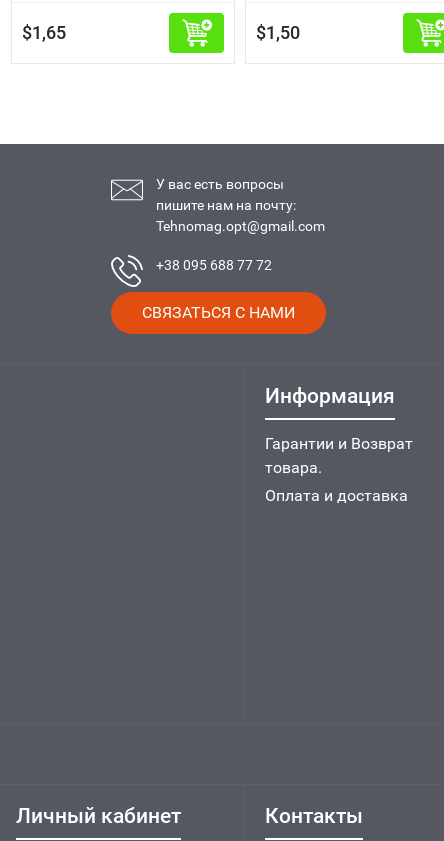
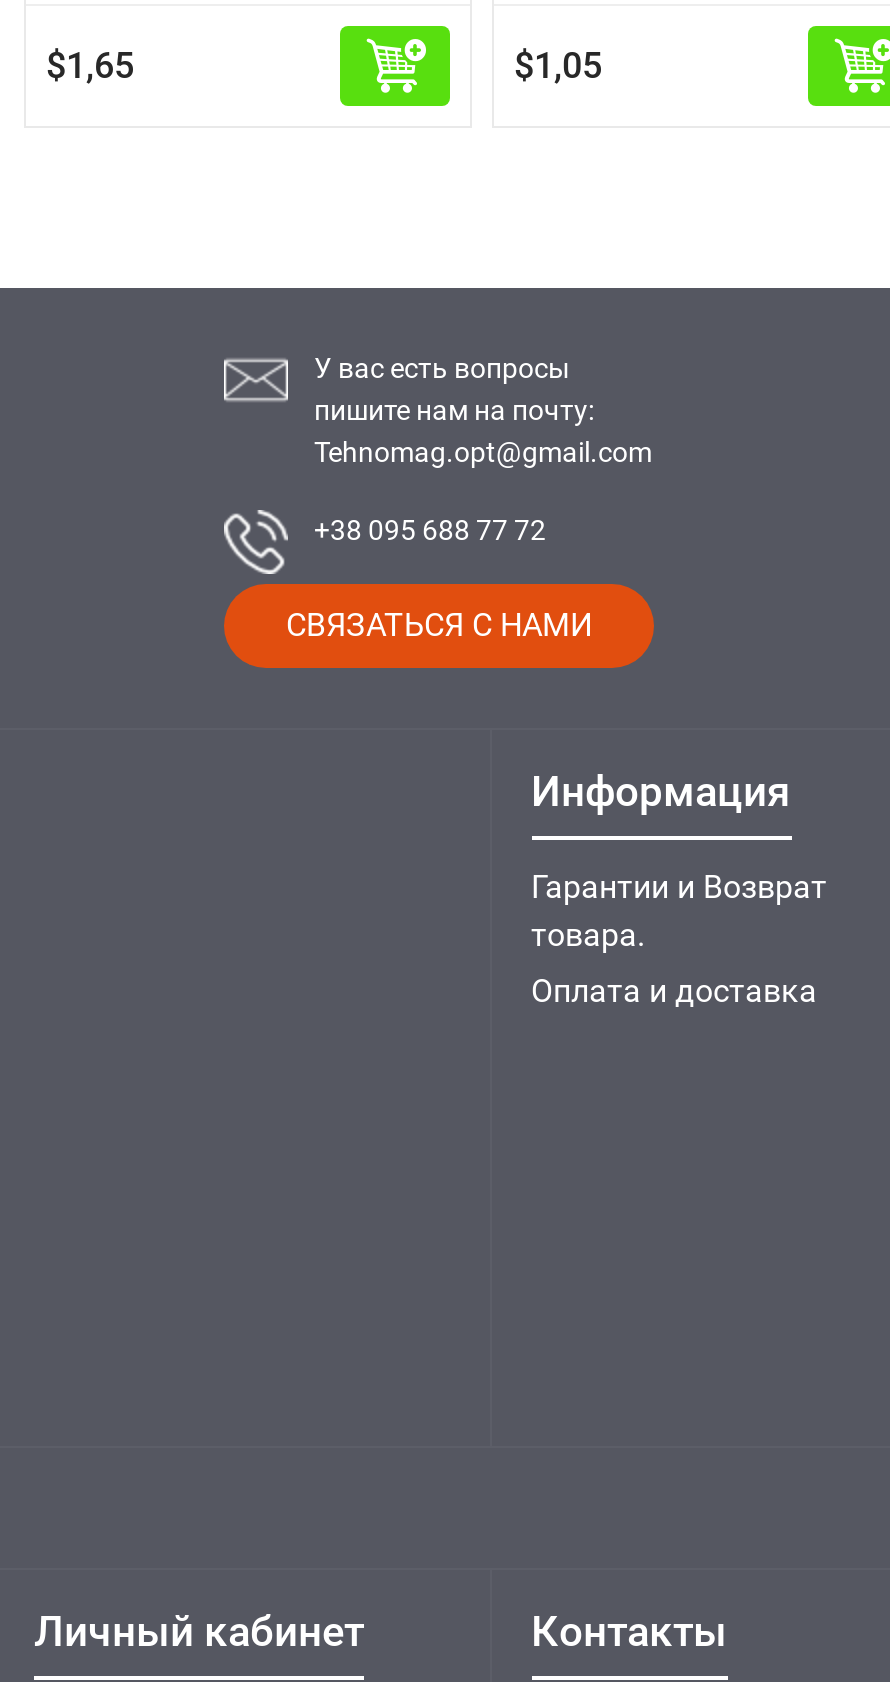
- $1,50
+ $1,05
